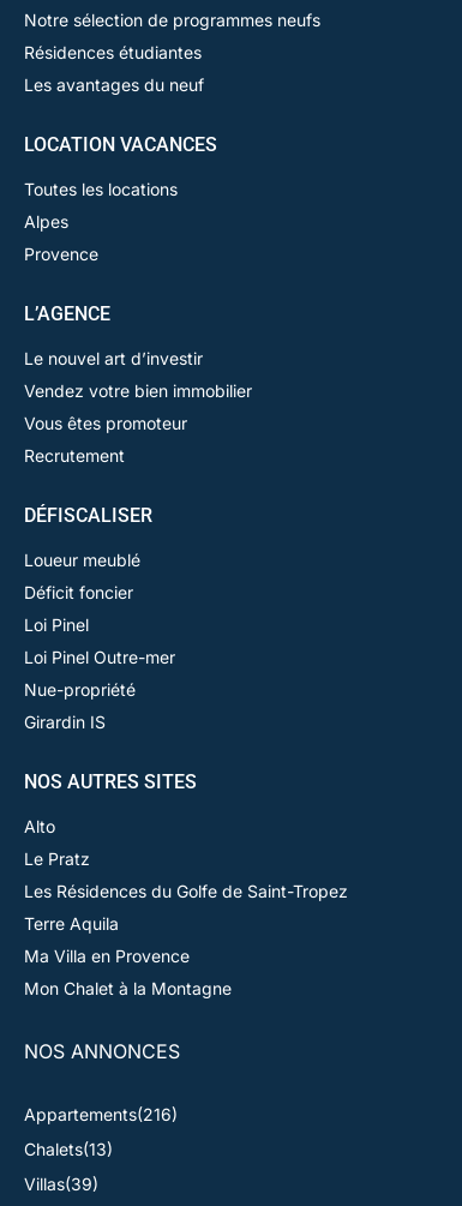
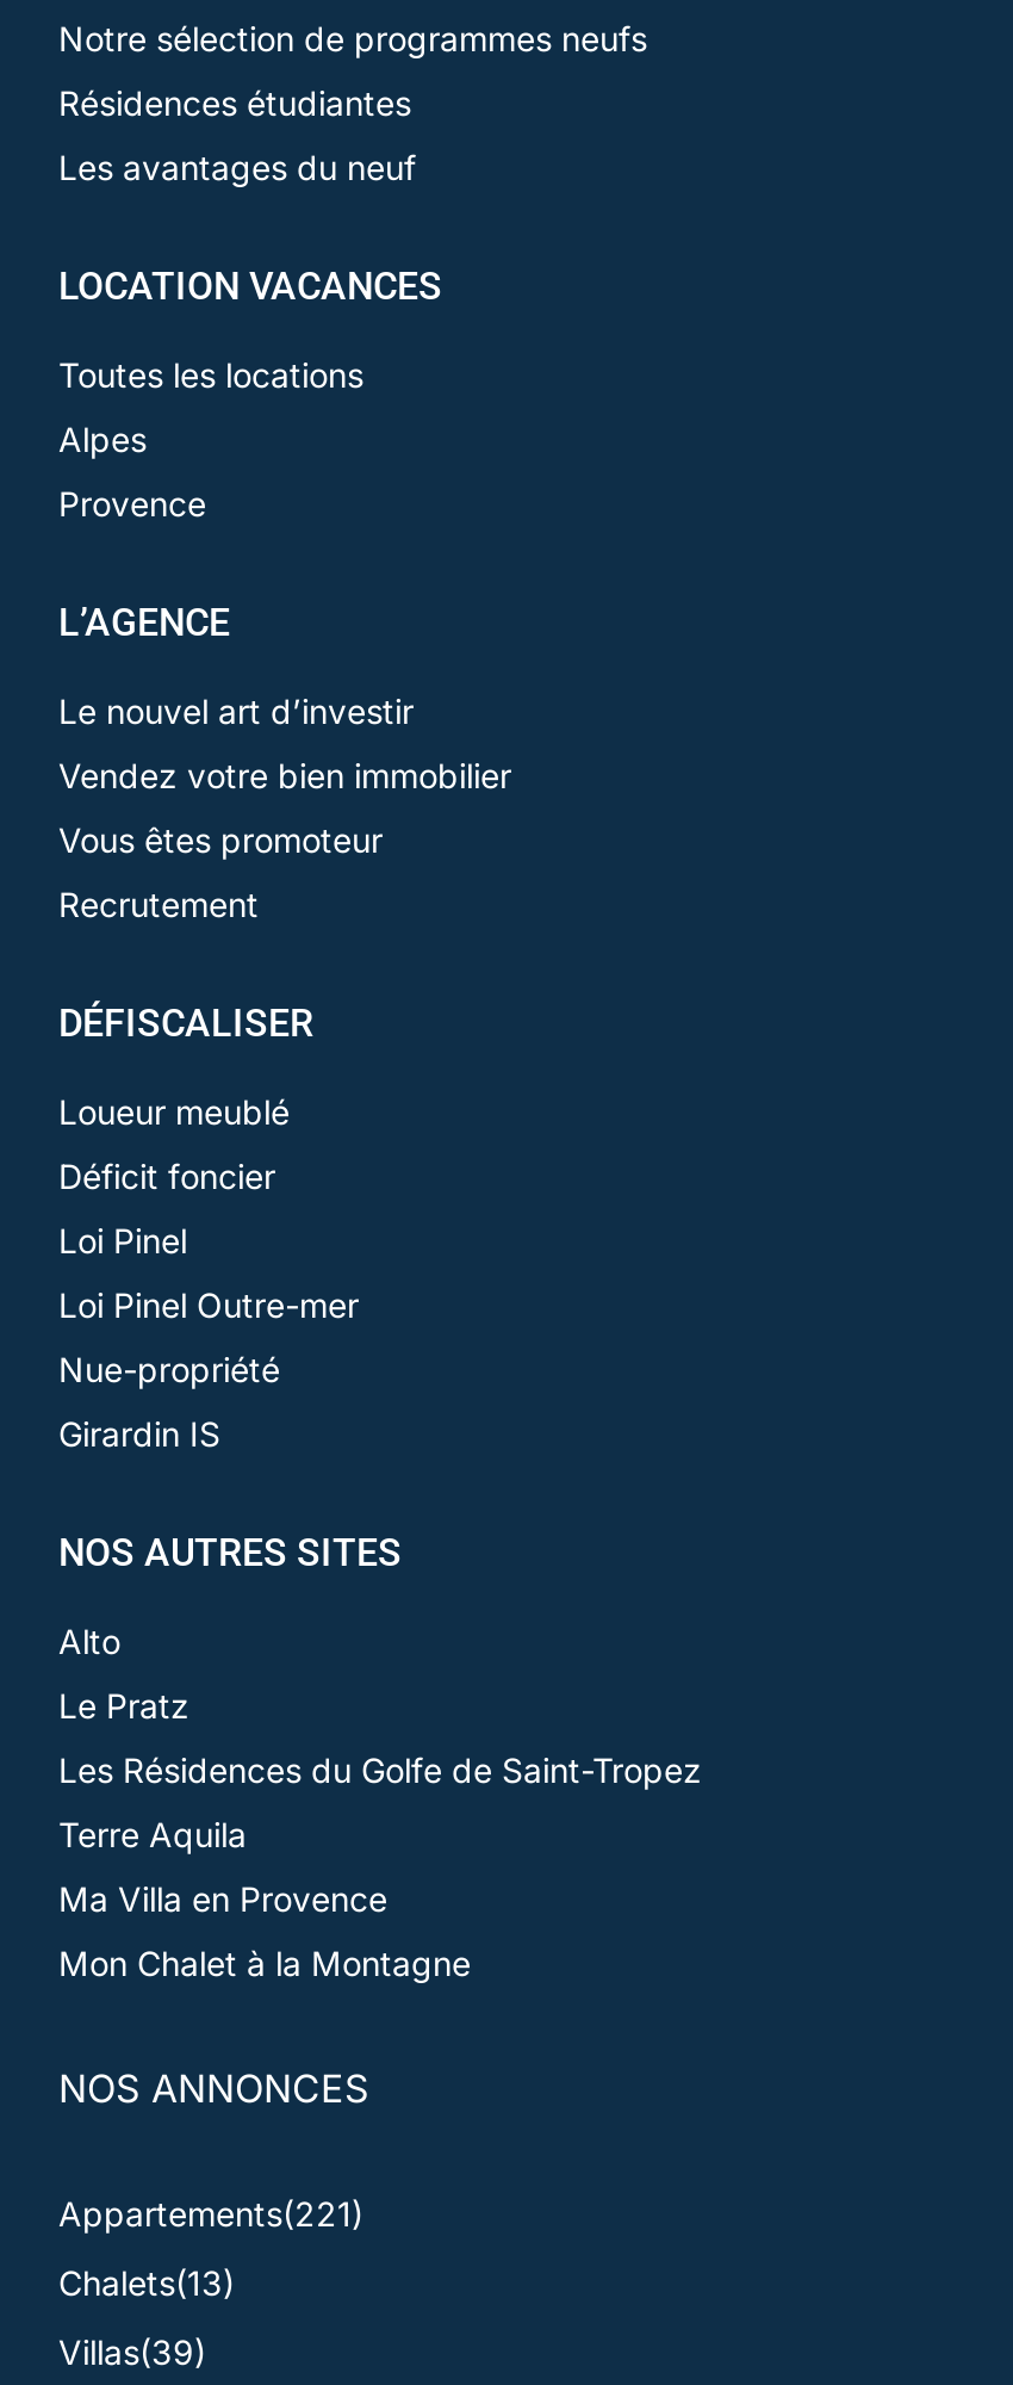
- Appartements(216)
+ Appartements(221)
